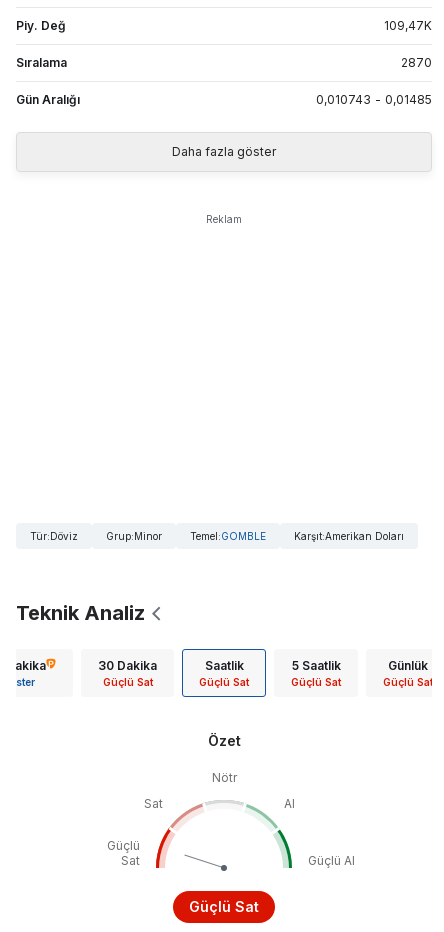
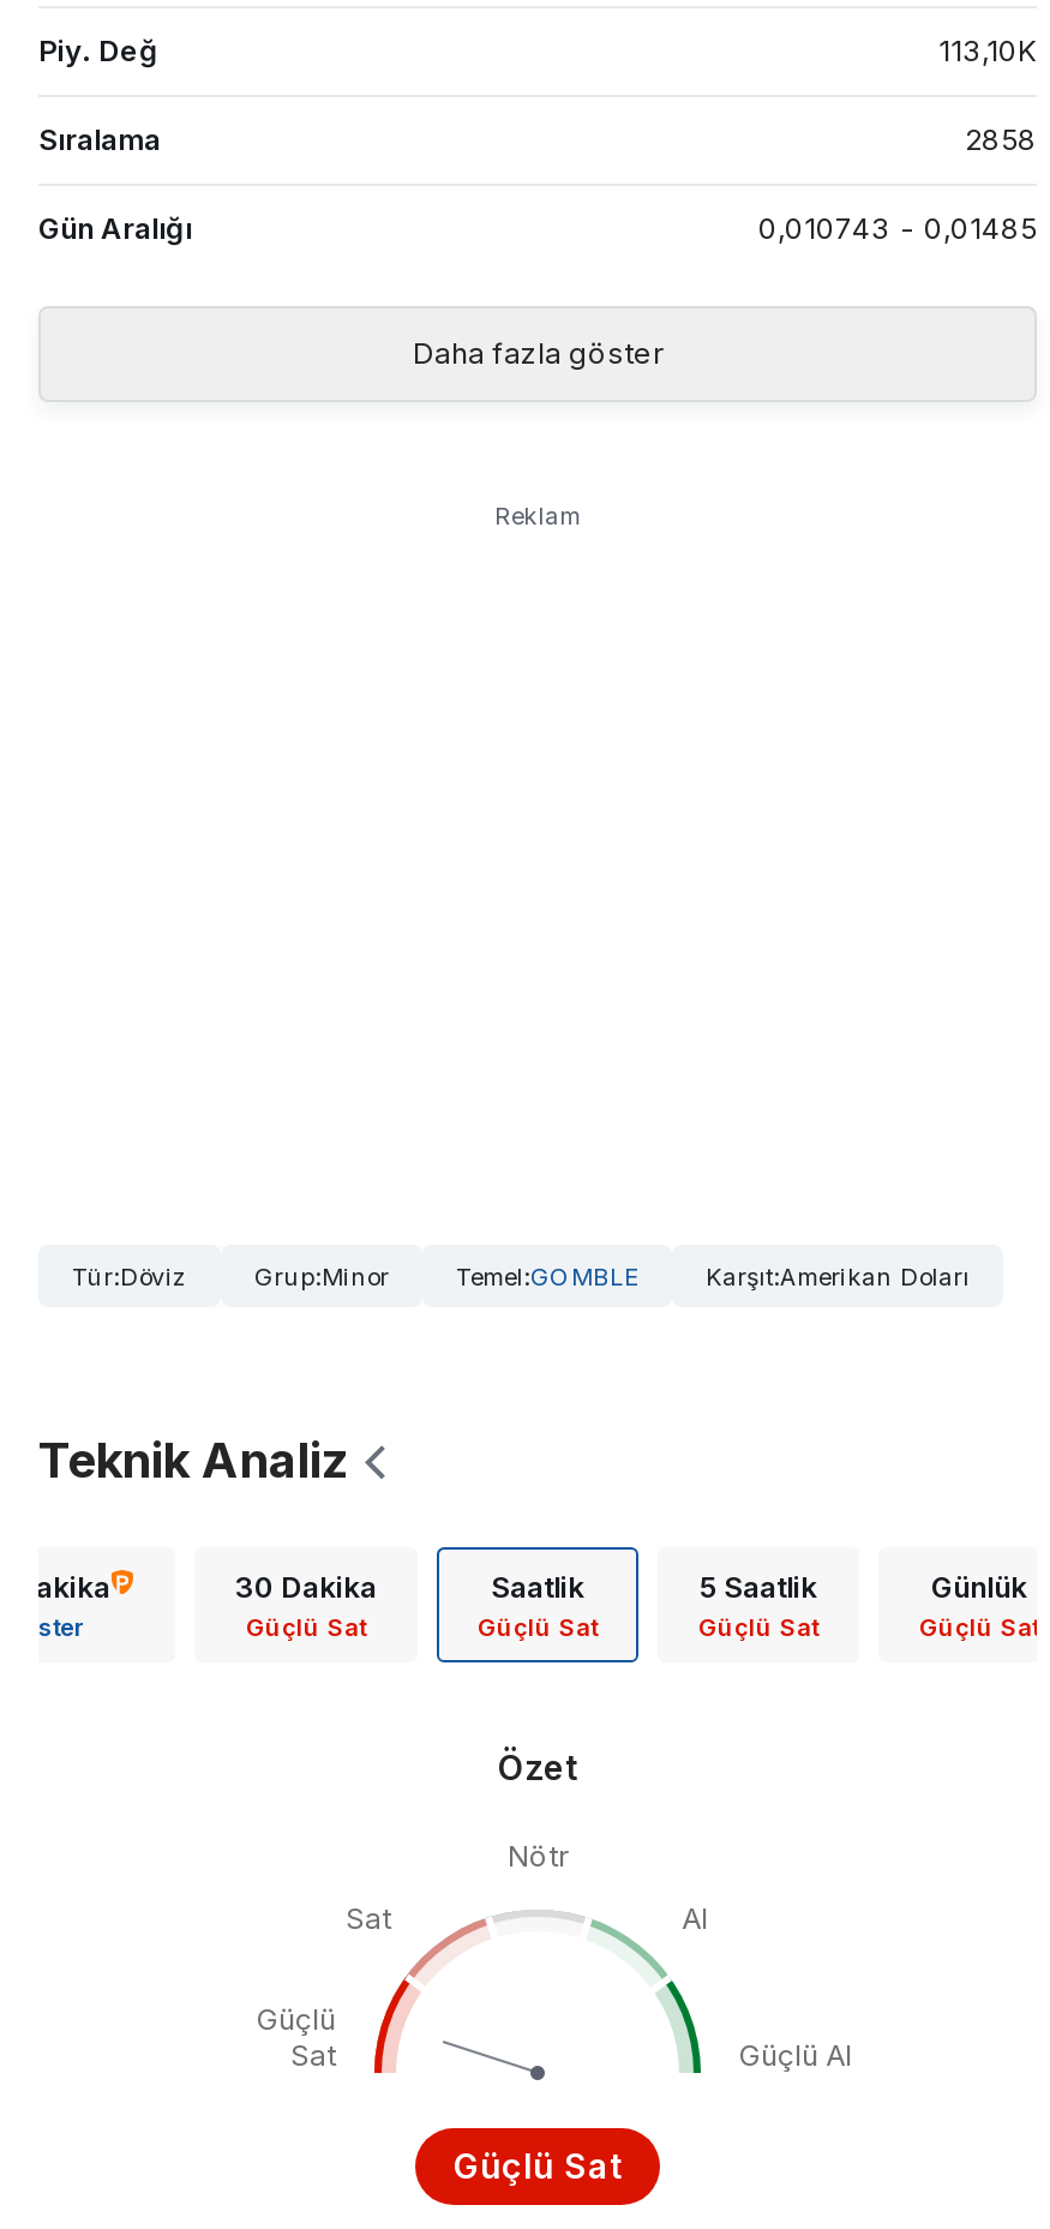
- 109,47K
+ 113,10K

- 2870
+ 2858
